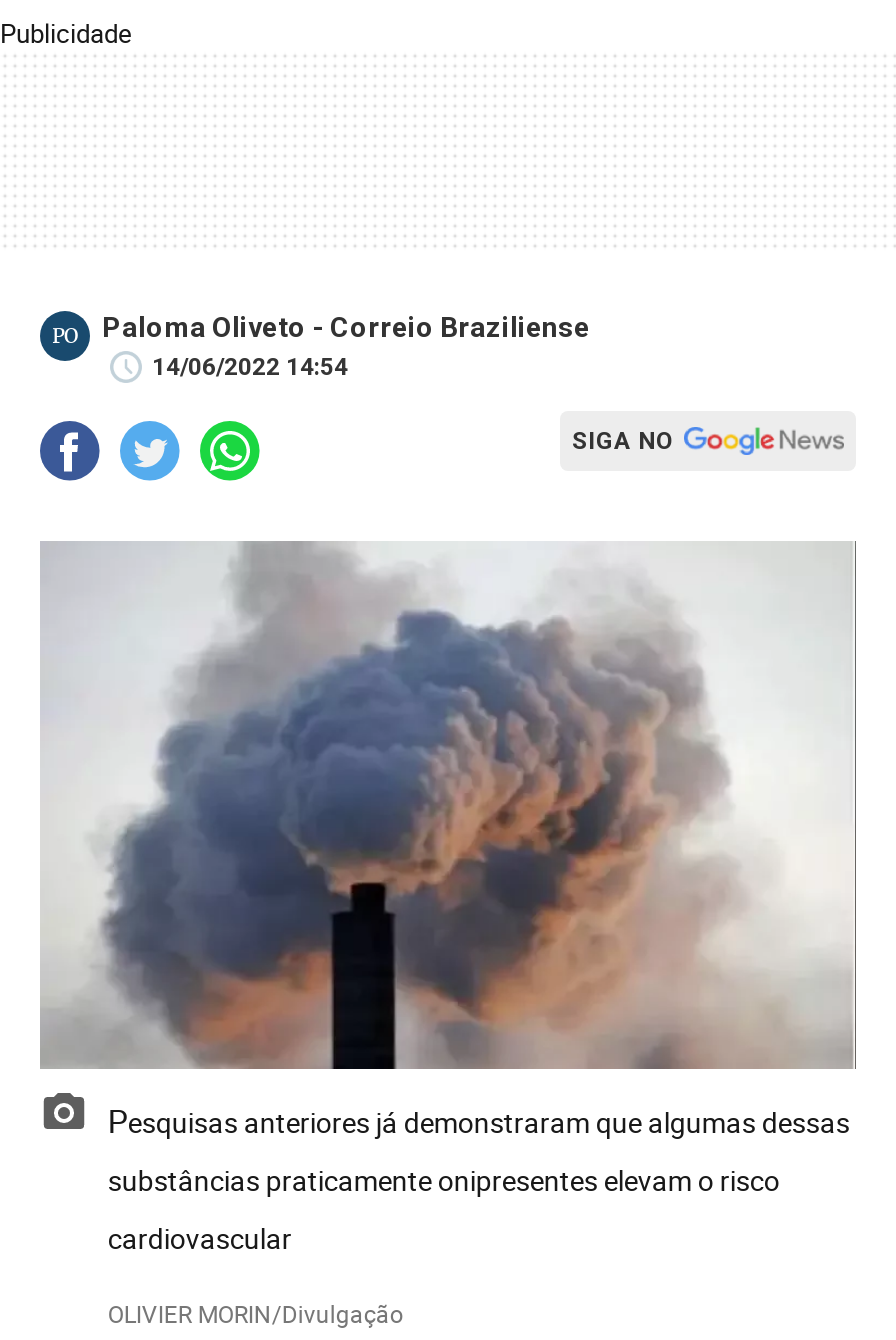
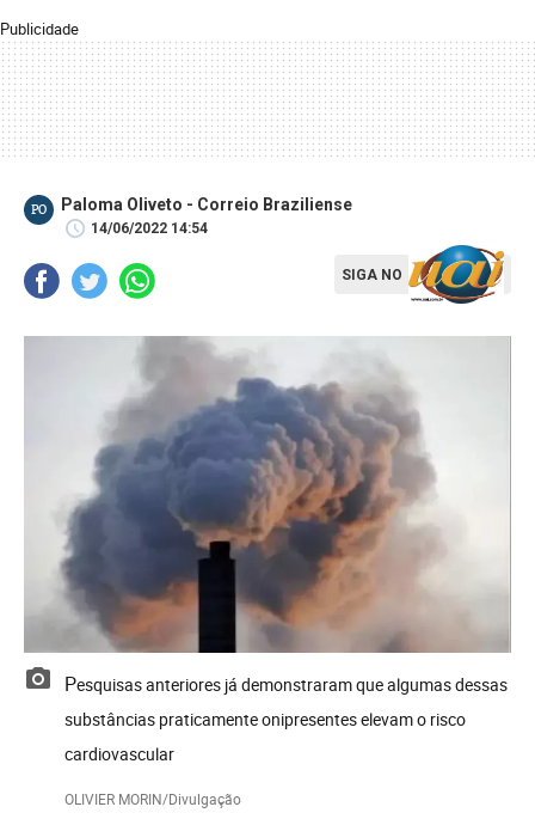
- [image]
+ [image]
